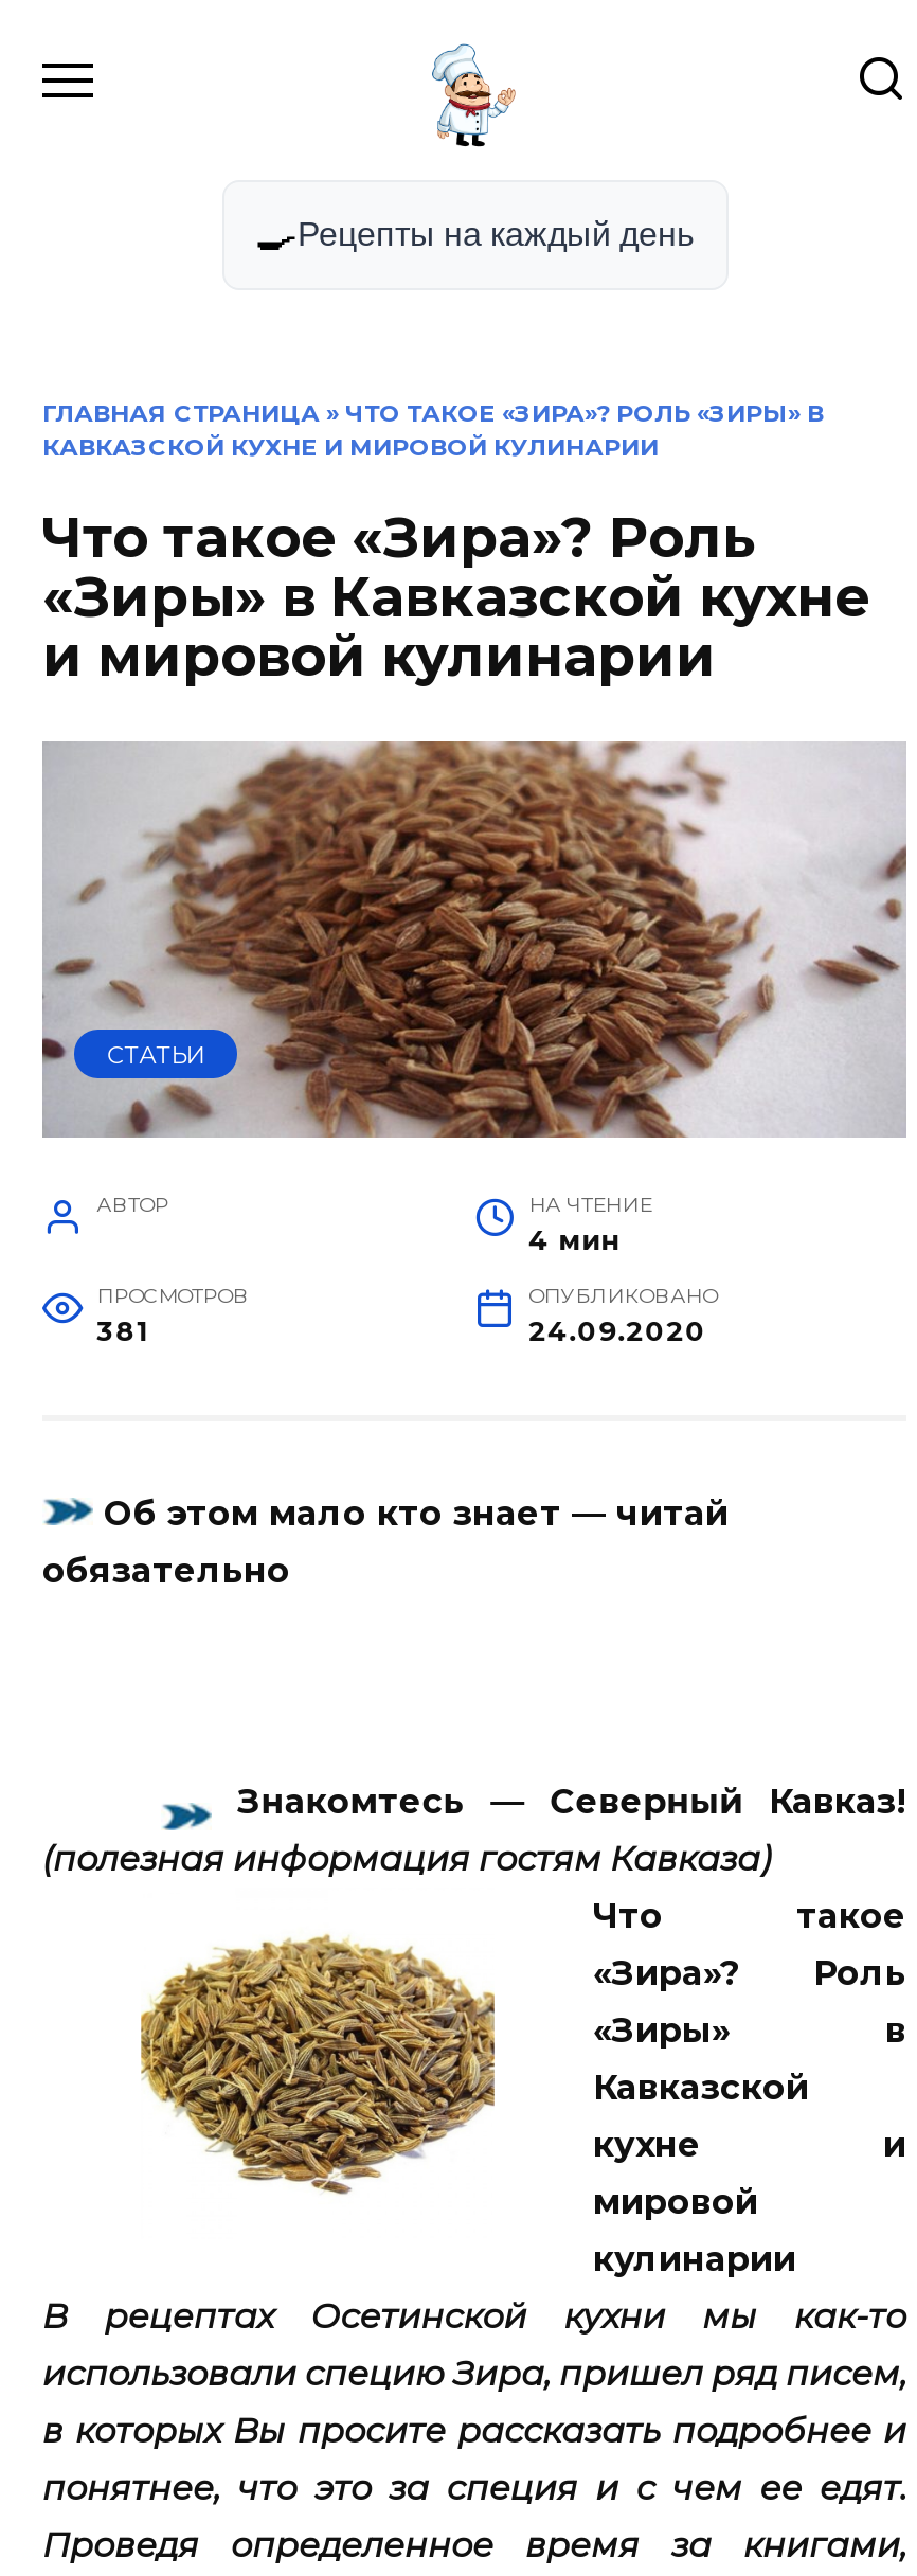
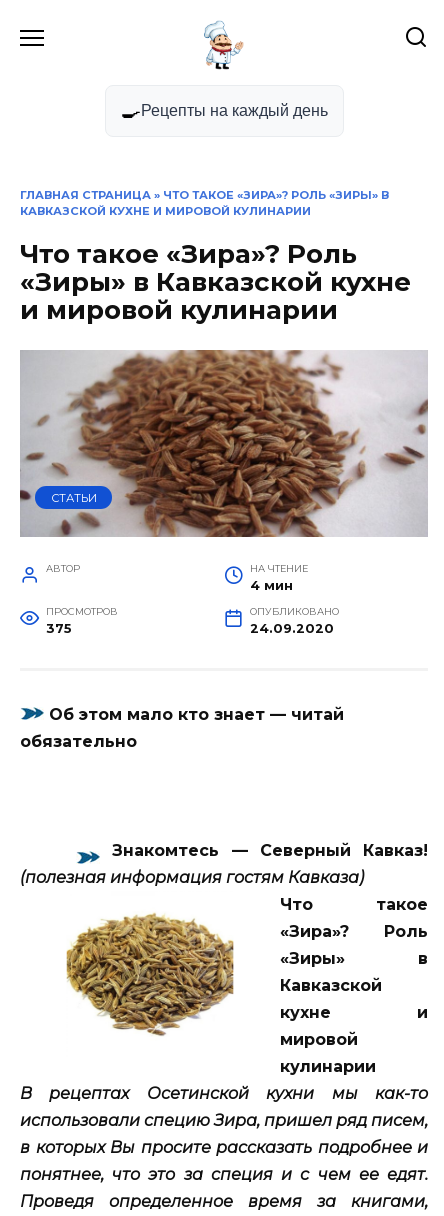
- 381
+ 375
